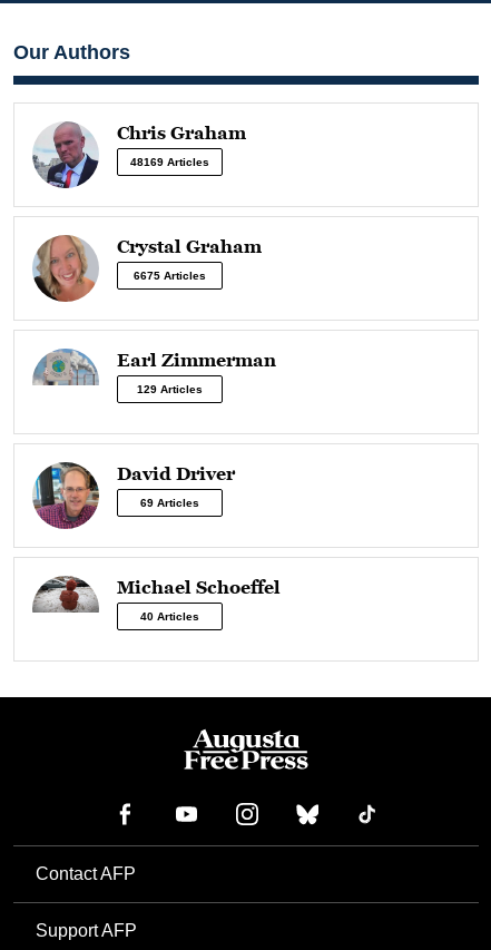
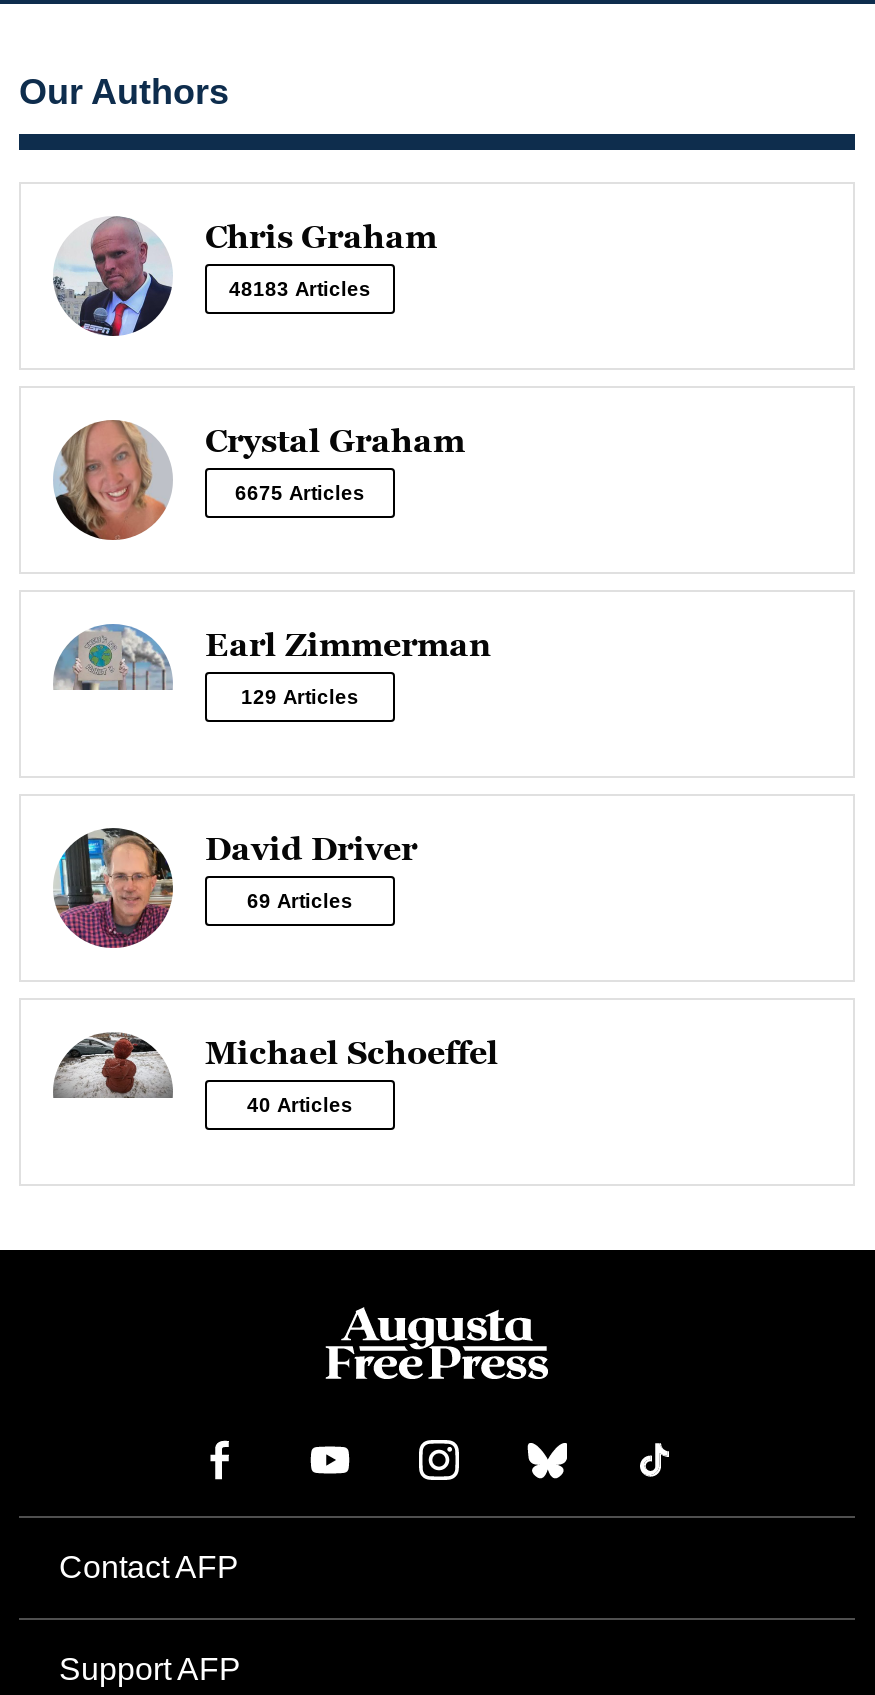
- 48169 Articles
+ 48183 Articles
